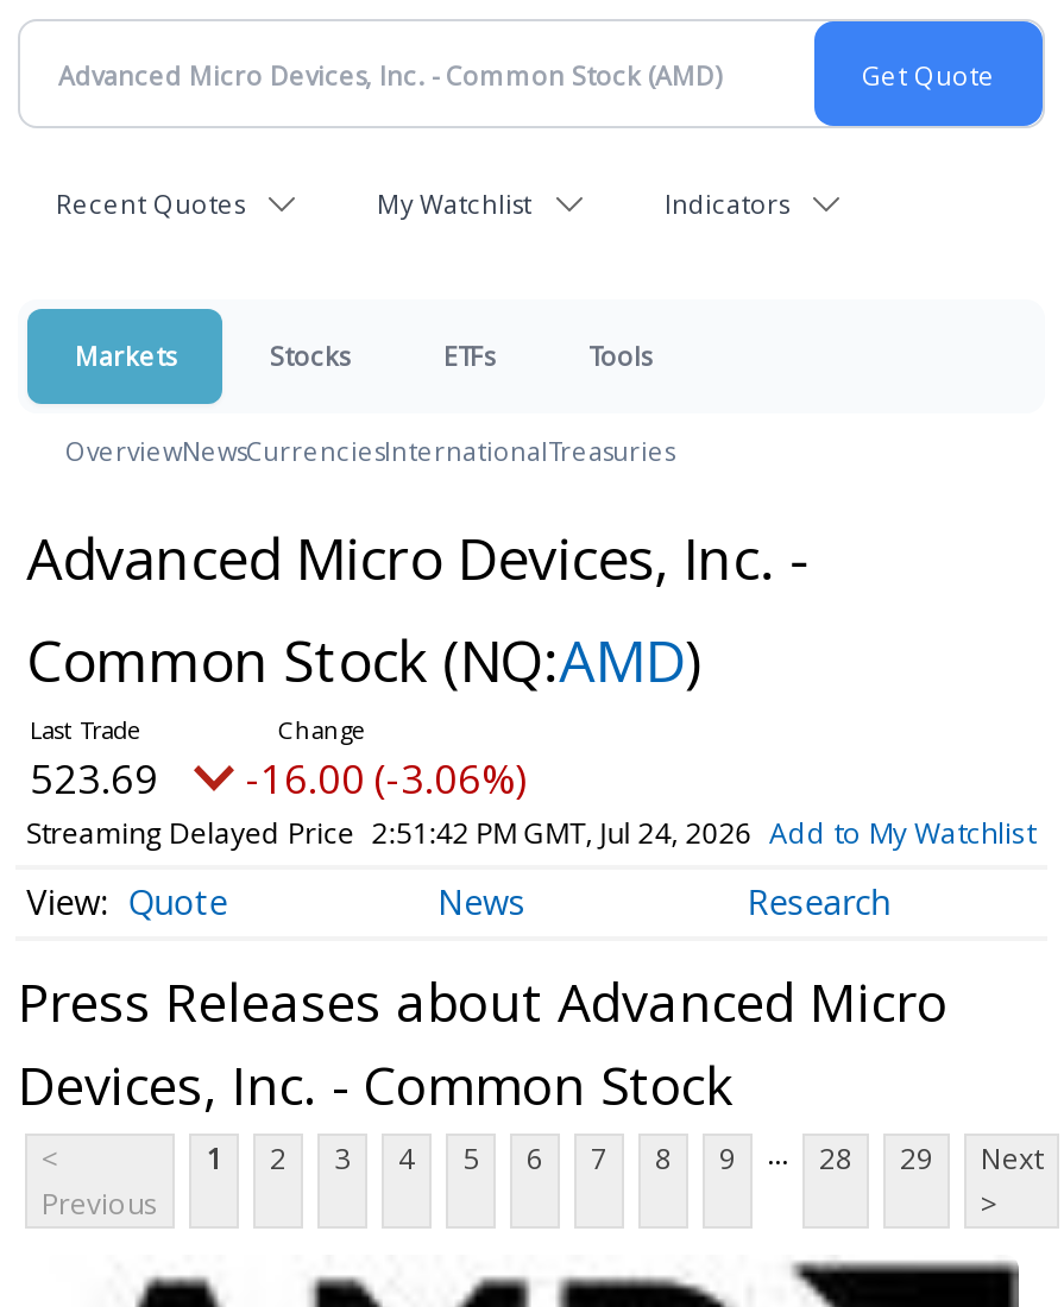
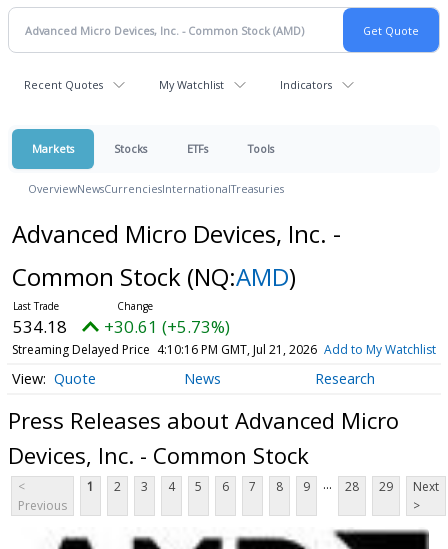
- 523.69
+ 534.18

- -16.00 (-3.06%)
+ +30.61 (+5.73%)

- Streaming Delayed Price 2:51:42 PM GMT, Jul 24, 2026 Add to My Watchlist
+ Streaming Delayed Price 4:10:16 PM GMT, Jul 21, 2026 Add to My Watchlist
